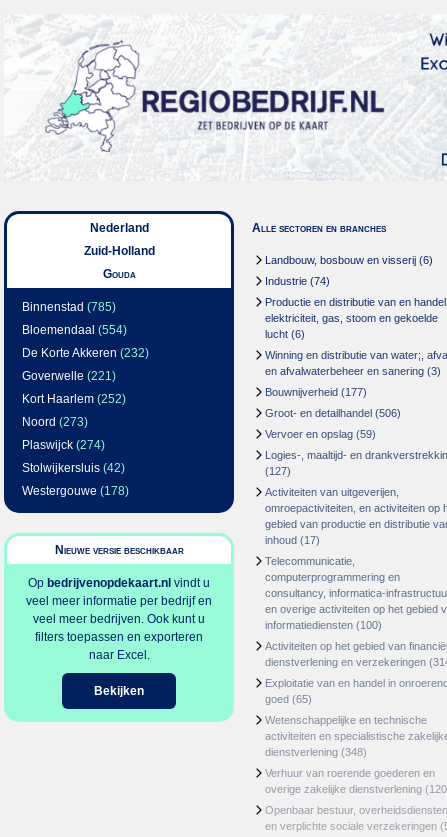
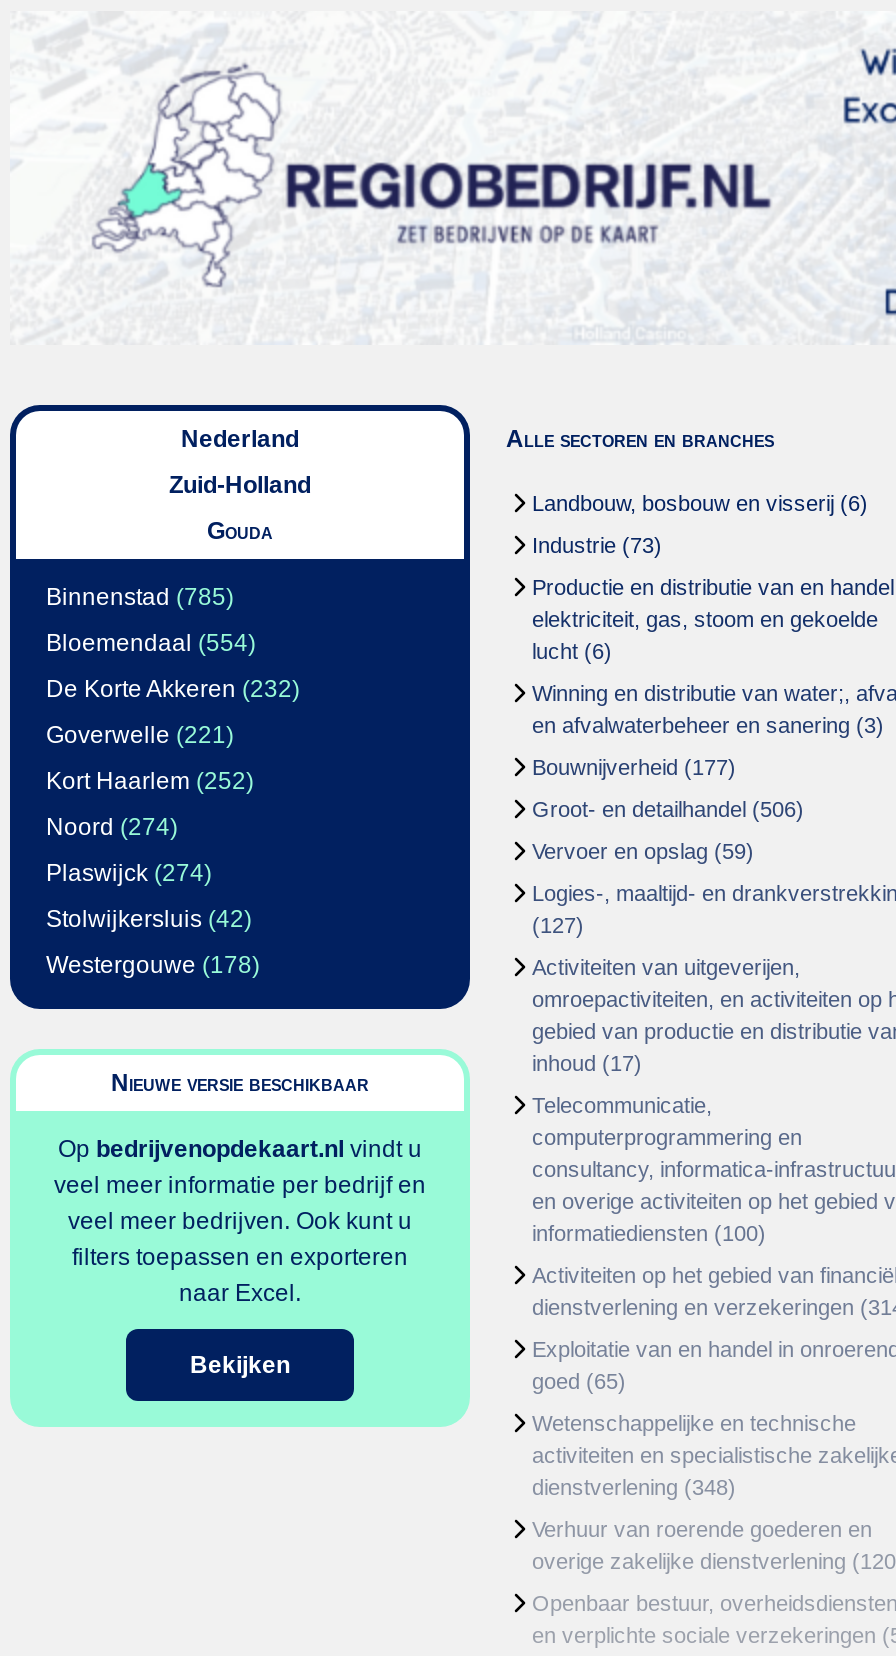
- Industrie (74)
+ Industrie (73)

- Noord (273)
+ Noord (274)
